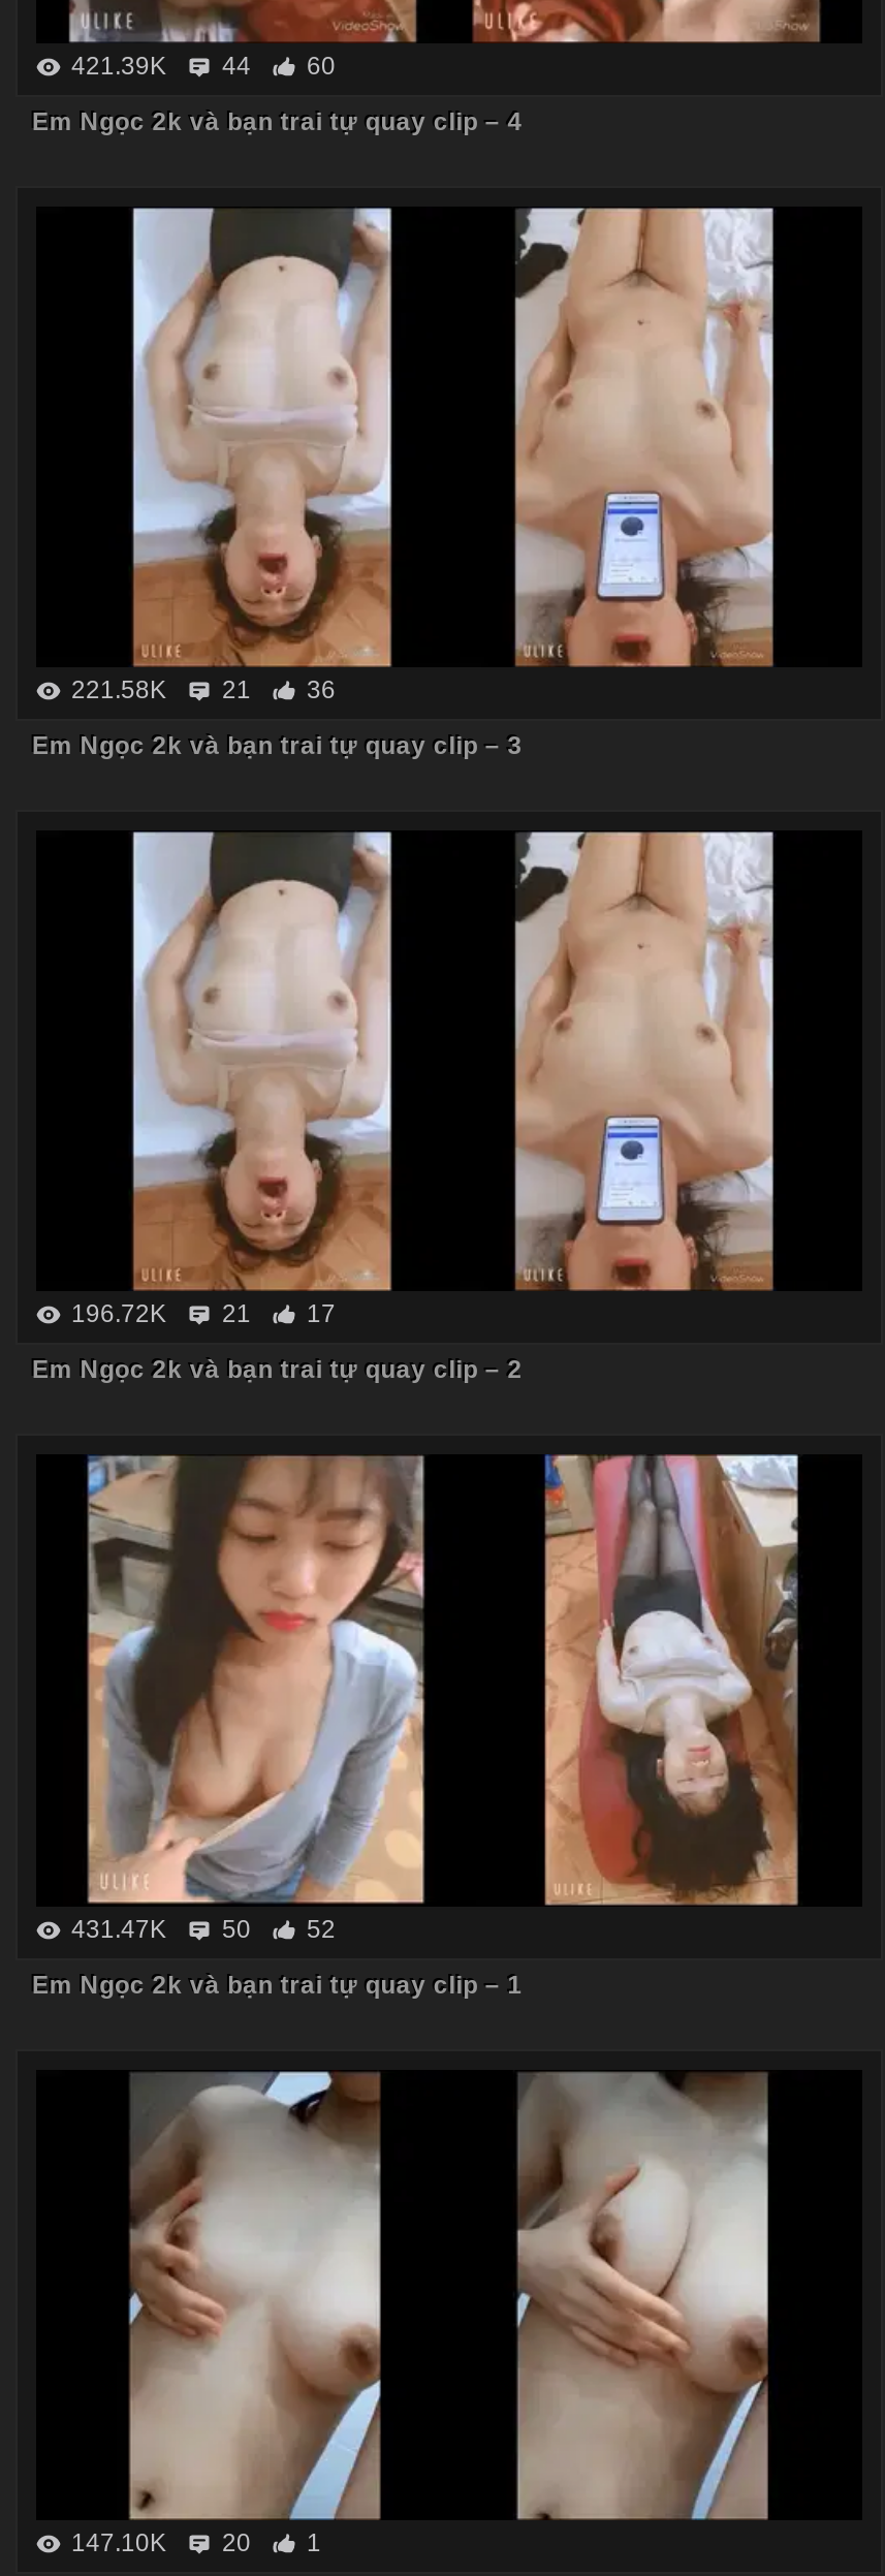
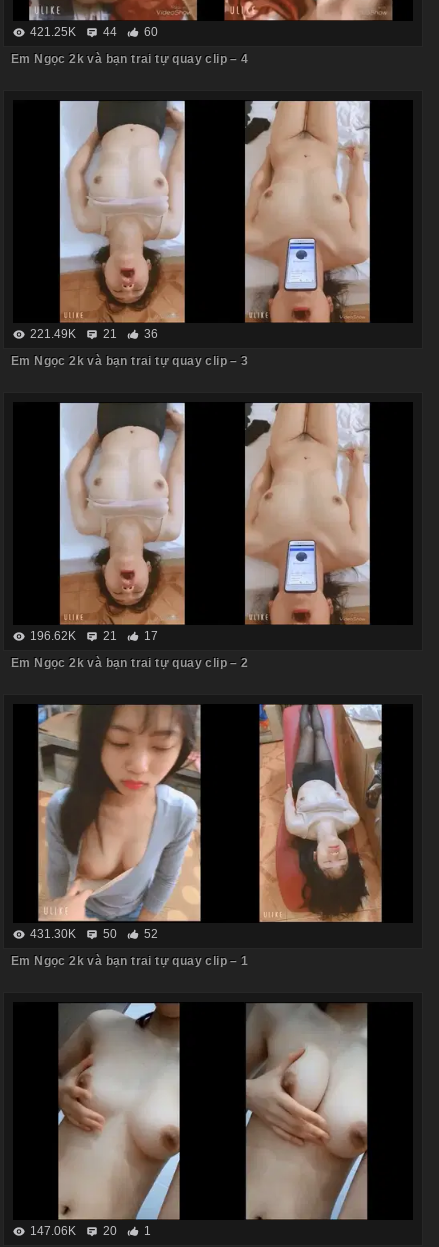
- 421.39K 44 60
+ 421.25K 44 60

- 221.58K 21 36
+ 221.49K 21 36

- 196.72K 21 17
+ 196.62K 21 17

- 431.47K 50 52
+ 431.30K 50 52

- 147.10K 20 1
+ 147.06K 20 1
